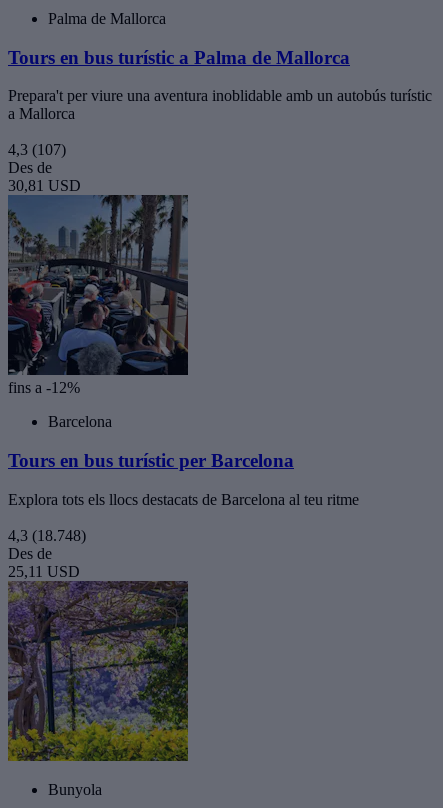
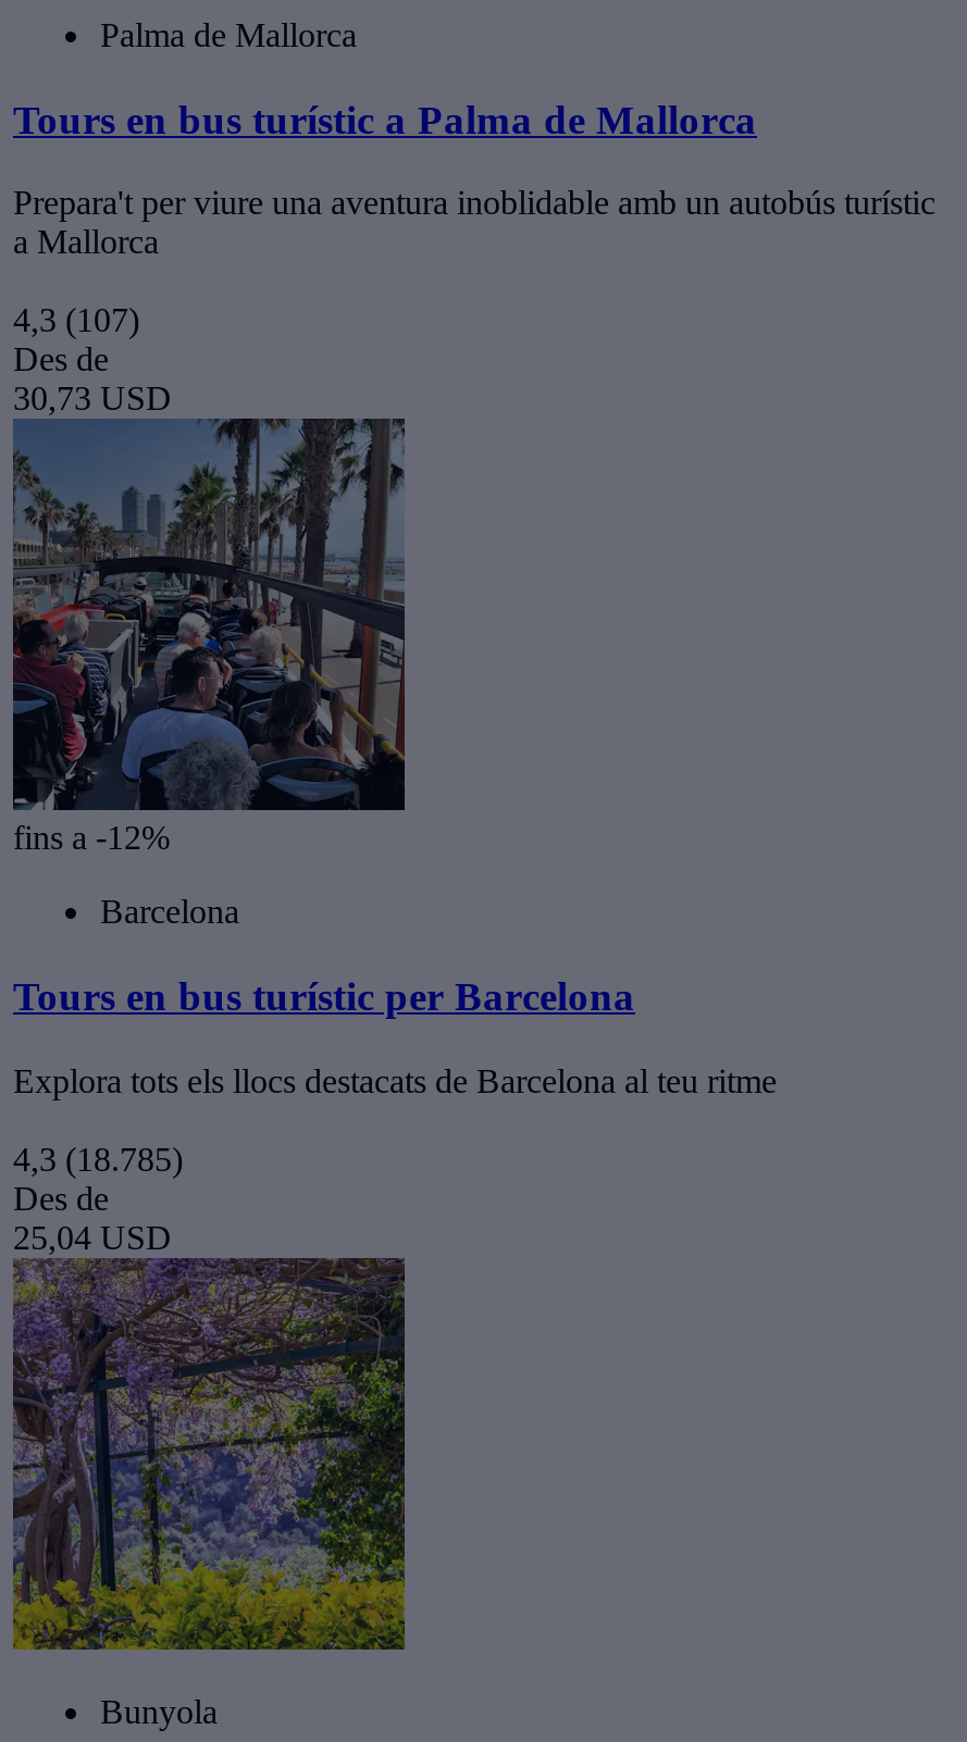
- 30,81 USD
+ 30,73 USD

- 4,3 (18.748)
+ 4,3 (18.785)

- 25,11 USD
+ 25,04 USD
